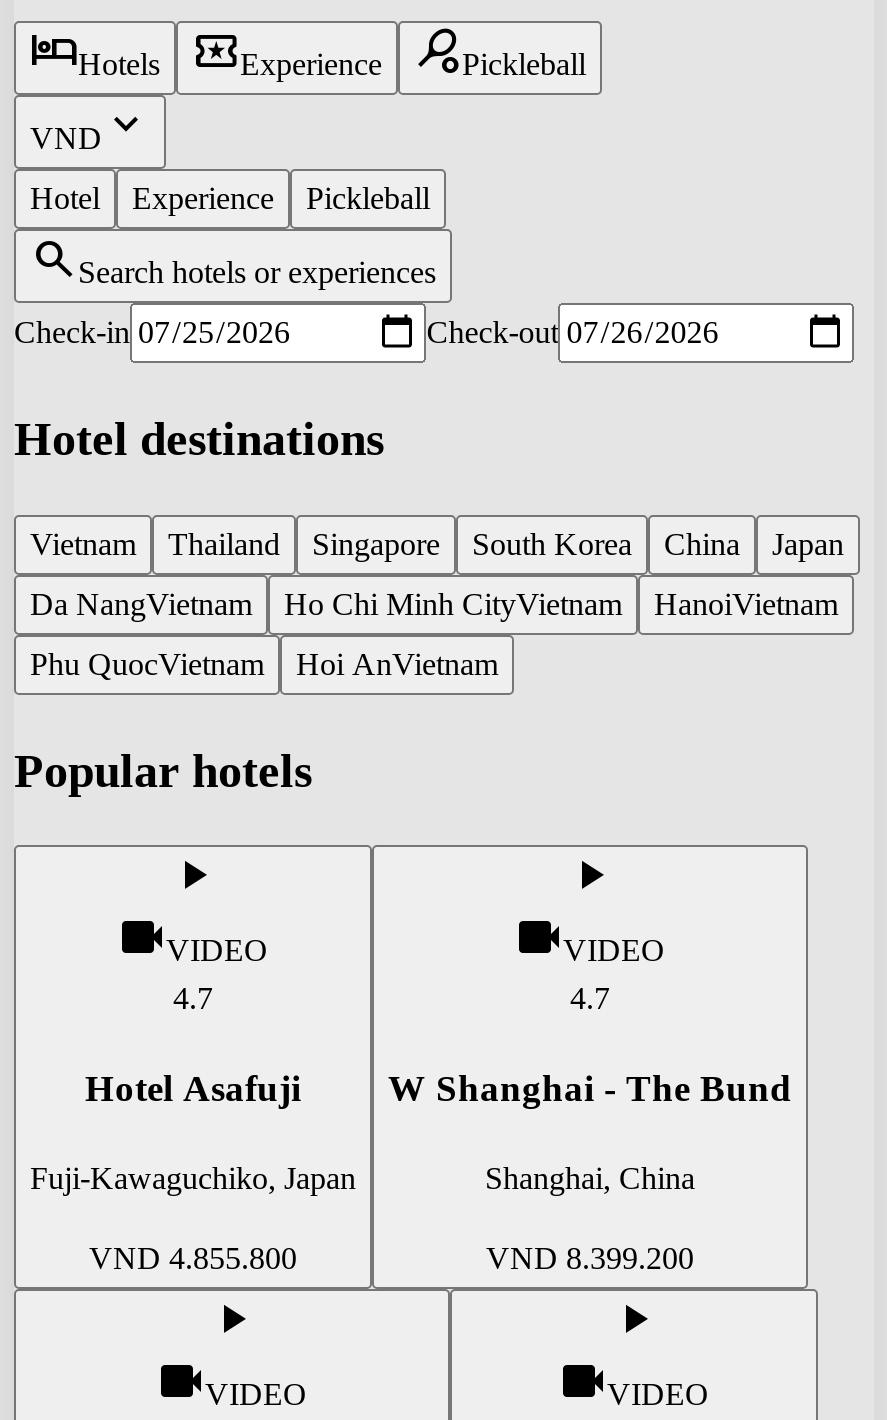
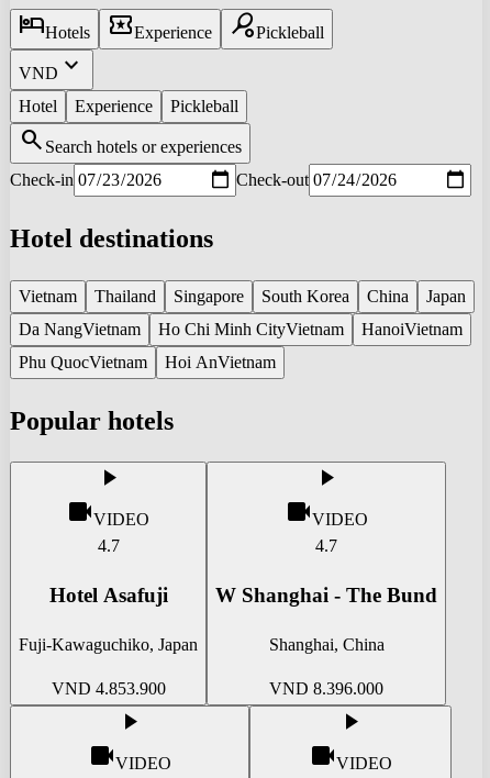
- VND 4.855.800
+ VND 4.853.900

- VND 8.399.200
+ VND 8.396.000
